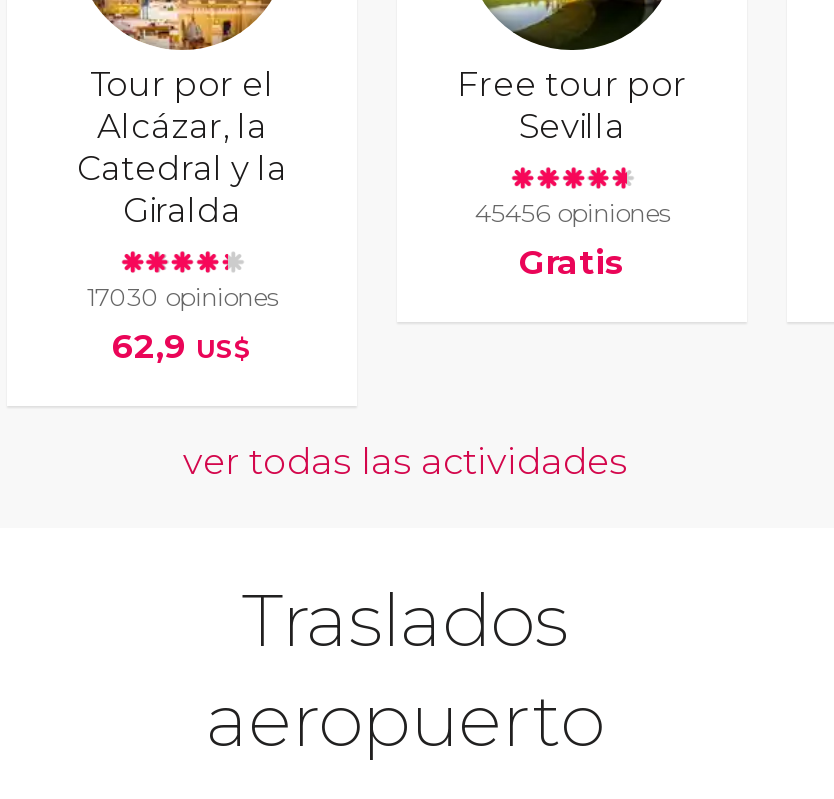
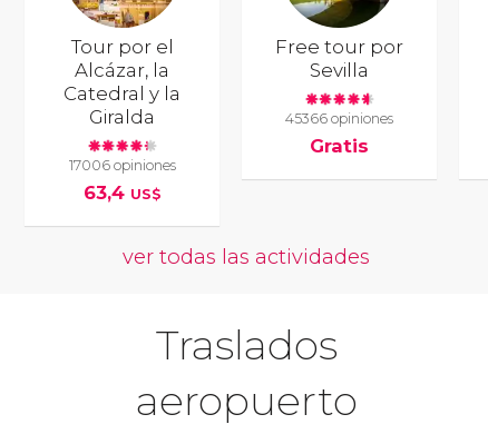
- 45456 opiniones
+ 45366 opiniones

- 17030 opiniones
+ 17006 opiniones

- 62,9 US$
+ 63,4 US$
